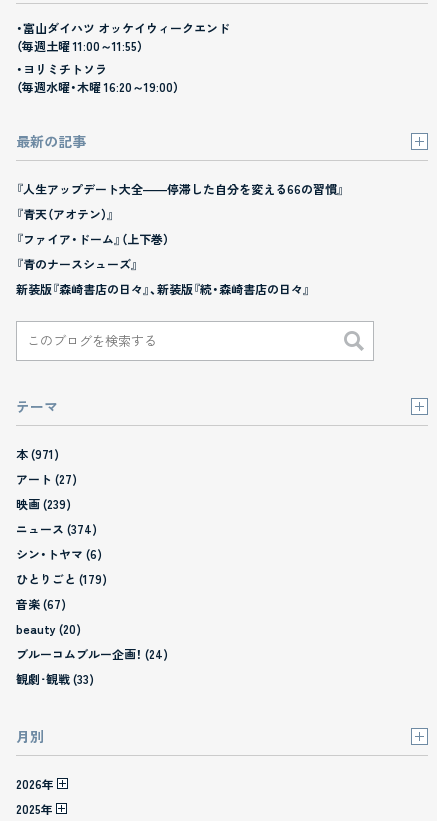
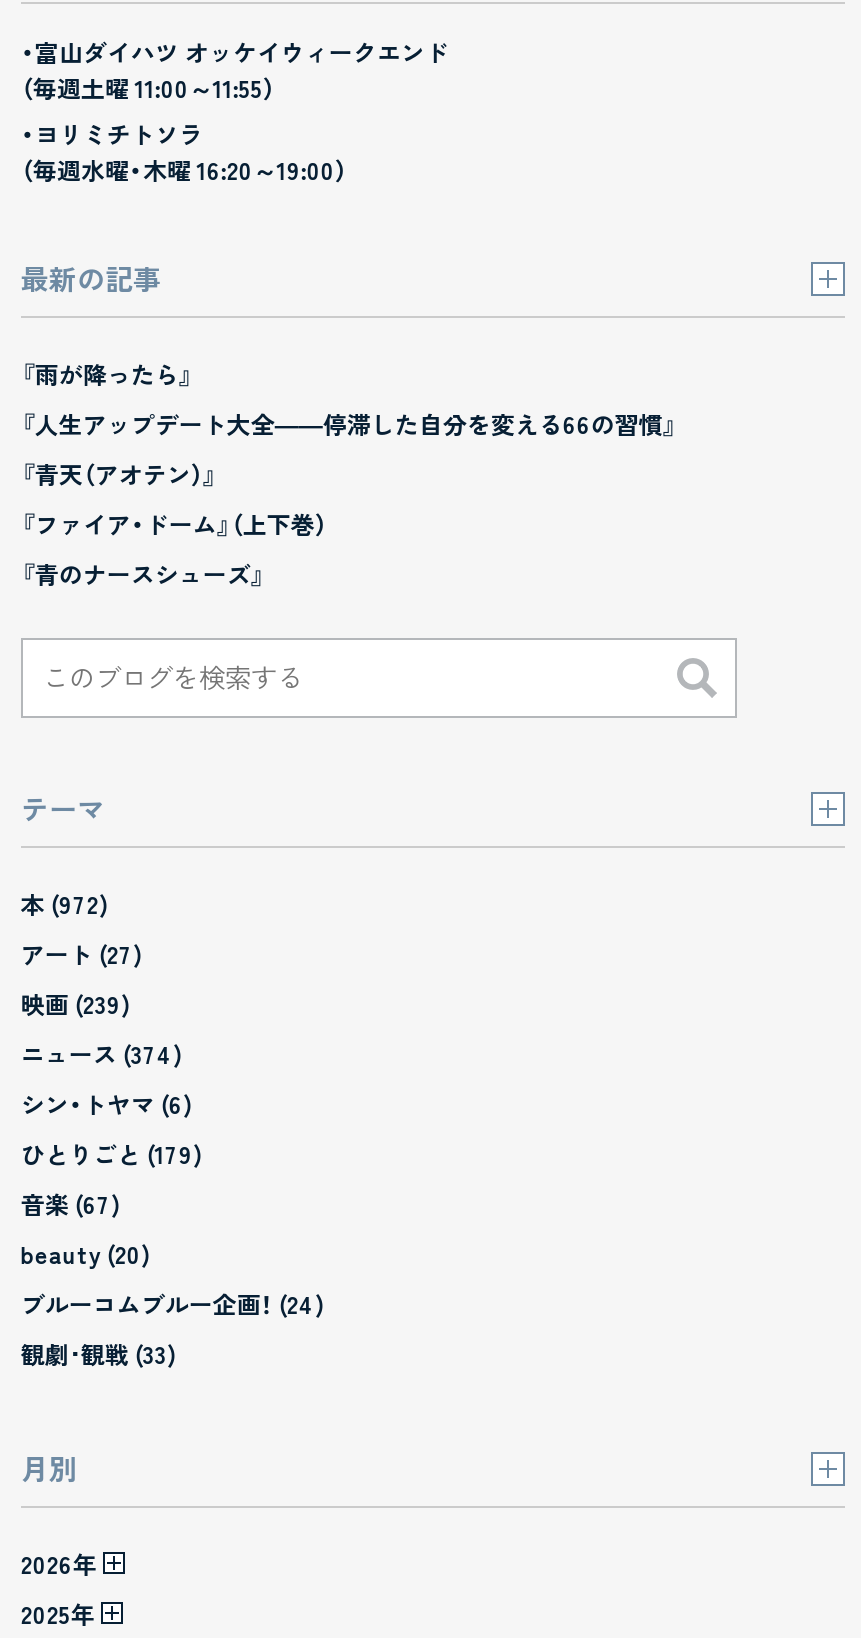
+ 『雨が降ったら』

moved down: 『人生アップデート大全――停滞した自分を変える66の習慣』 | 『青天（アオテン）』 | 『ファイア・ドーム』（上下巻） | 『青のナースシューズ』

- 新装版『森崎書店の日々』、新装版『続・森崎書店の日々』

- 本 (971)
+ 本 (972)
